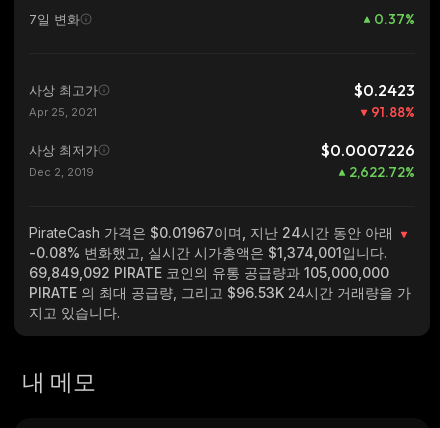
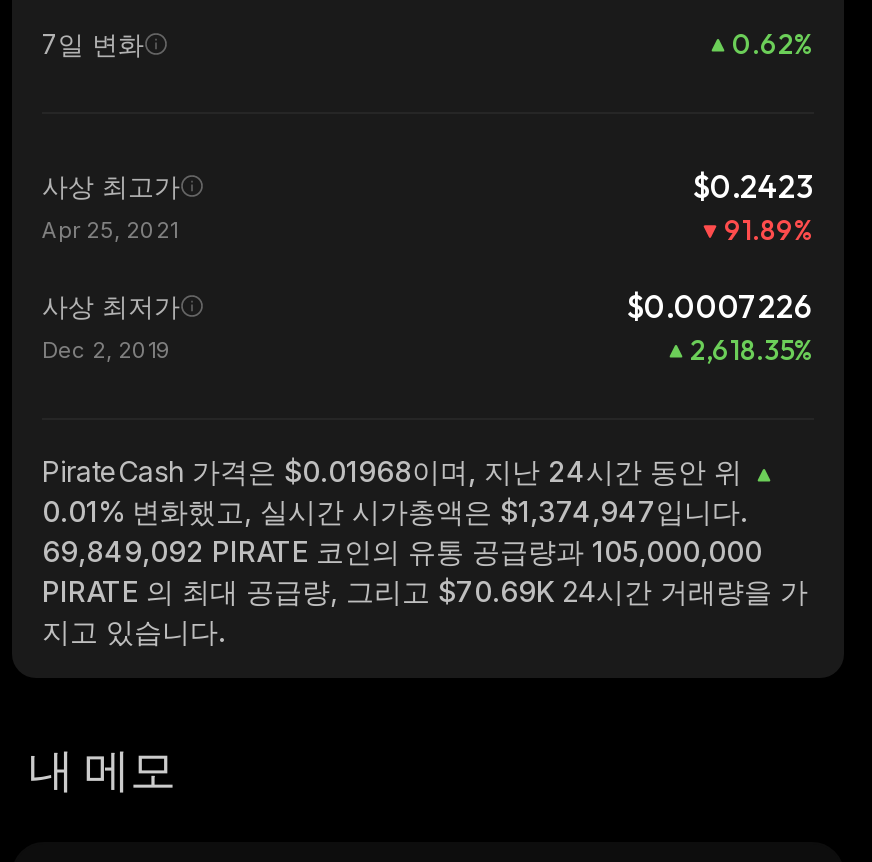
- 0.37%
+ 0.62%

- 91.88%
+ 91.89%

- 2,622.72%
+ 2,618.35%

- PirateCash 가격은 $0.01967이며, 지난 24시간 동안 아래
+ PirateCash 가격은 $0.01968이며, 지난 24시간 동안 위

- -0.08% 변화했고, 실시간 시가총액은 $1,374,001입니다.
+ 0.01% 변화했고, 실시간 시가총액은 $1,374,947입니다.

- PIRATE 의 최대 공급량, 그리고 $96.53K 24시간 거래량을 가
+ PIRATE 의 최대 공급량, 그리고 $70.69K 24시간 거래량을 가
